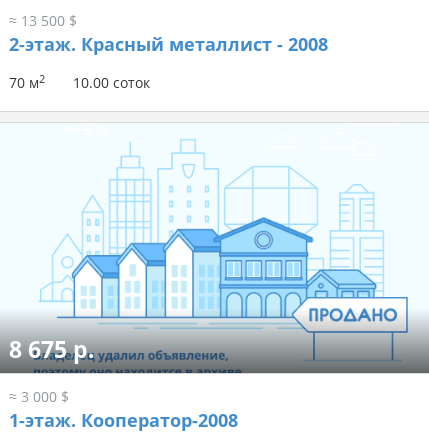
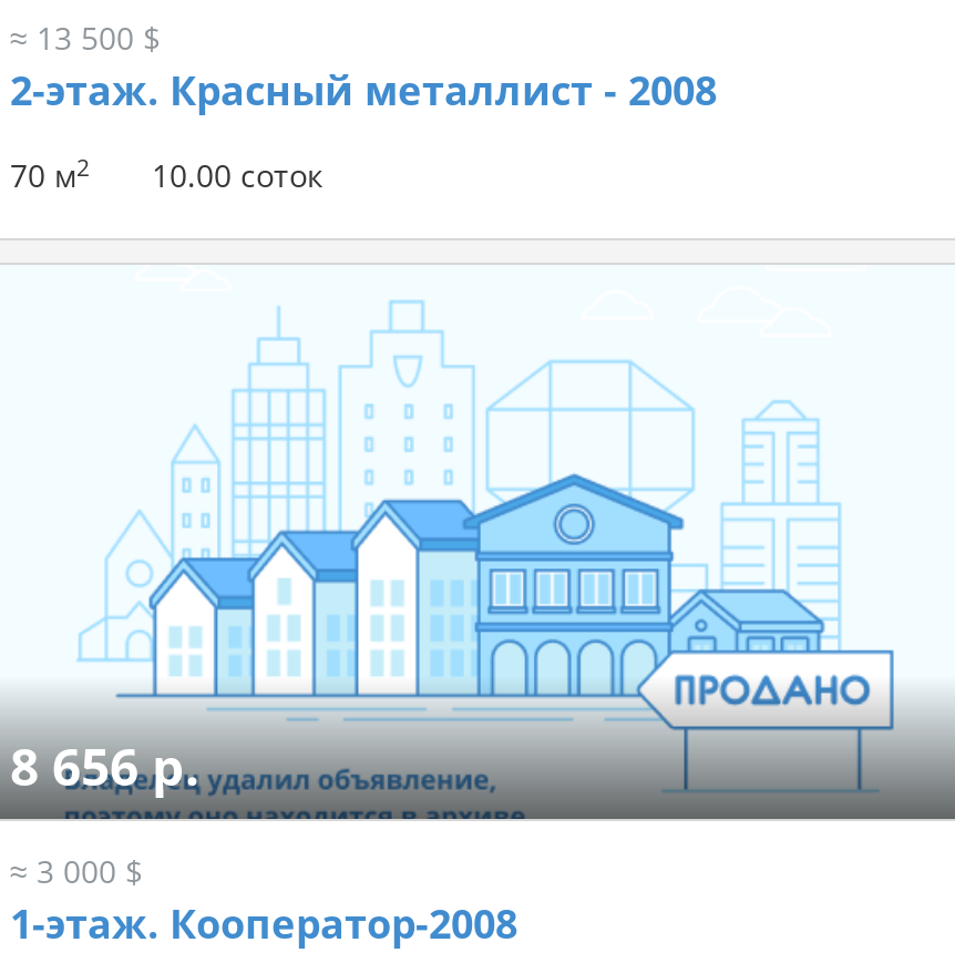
- 8 675 р.
+ 8 656 р.
